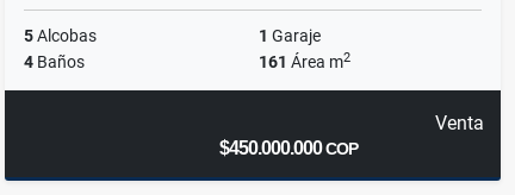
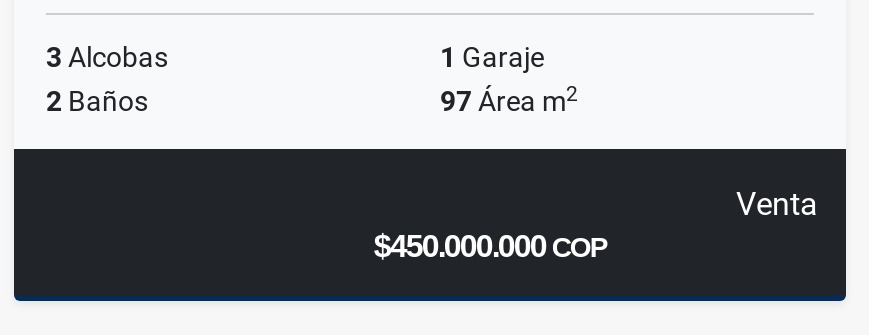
- 5 Alcobas
+ 3 Alcobas

- 4 Baños
+ 2 Baños

- 161 Área m2
+ 97 Área m2
